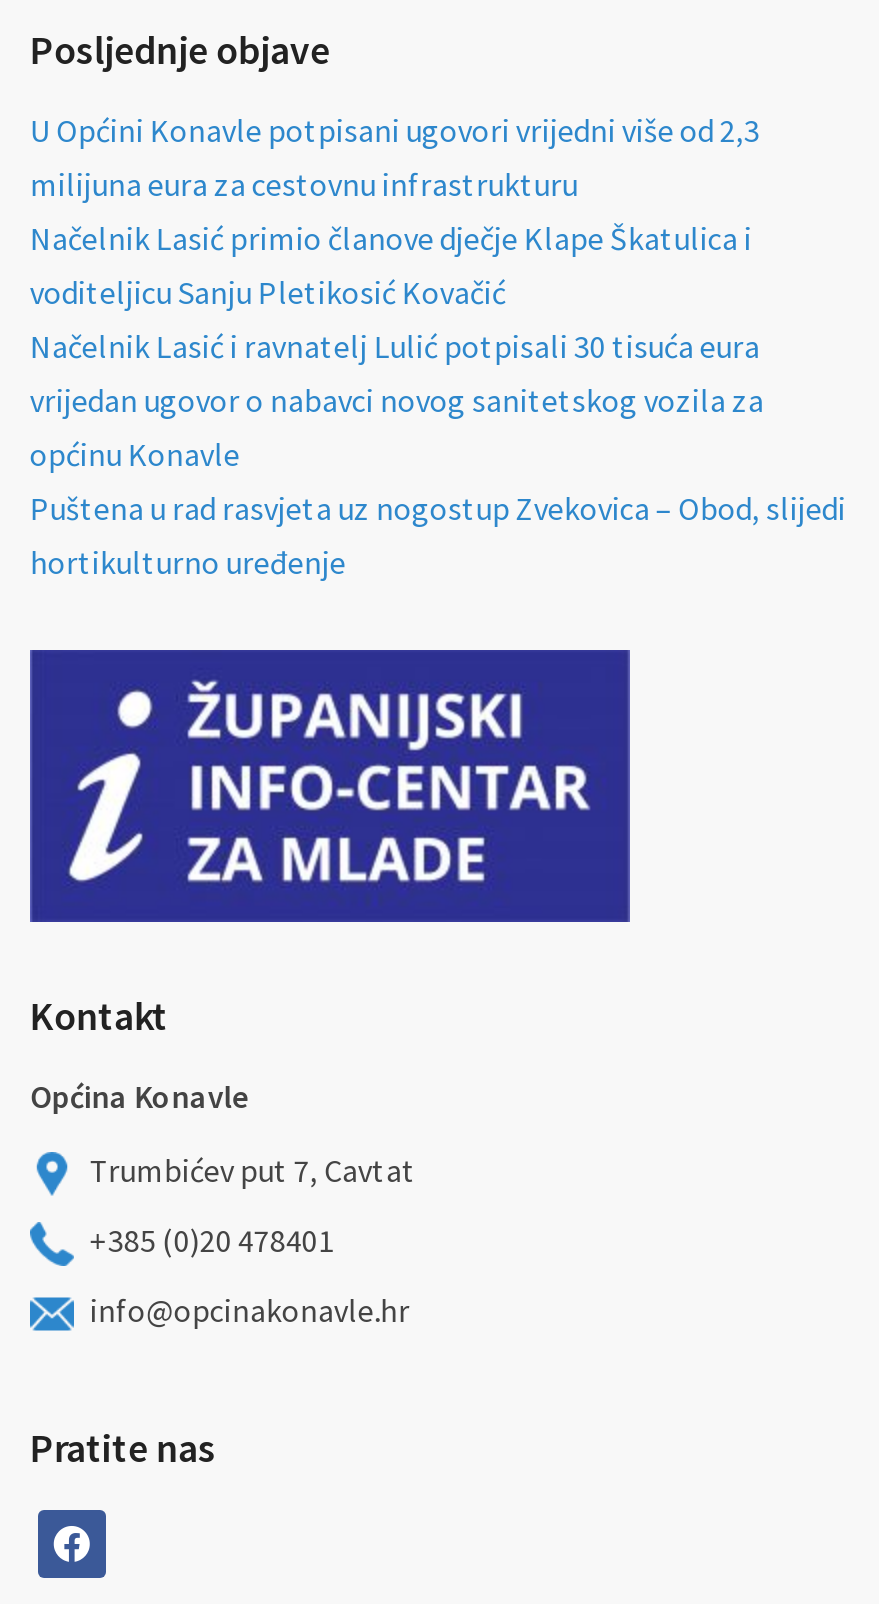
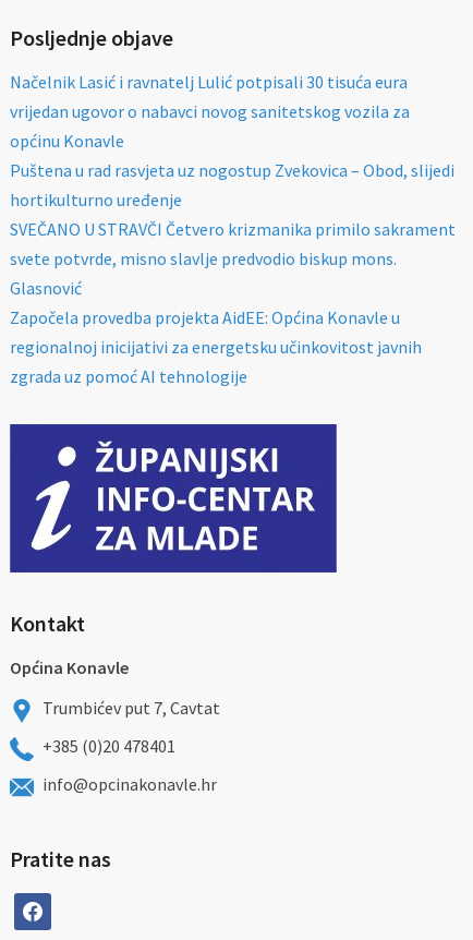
- U Općini Konavle potpisani ugovori vrijedni više od 2,3
- milijuna eura za cestovnu infrastrukturu
- Načelnik Lasić primio članove dječje Klape Škatulica i
- voditeljicu Sanju Pletikosić Kovačić

moved up: Načelnik Lasić i ravnatelj Lulić potpisali 30 tisuća eura | vrijedan ugovor o nabavci novog sanitetskog vozila za | općinu Konavle | Puštena u rad rasvjeta uz nogostup Zvekovica – Obod, slijedi | hortikulturno uređenje

+ SVEČANO U STRAVČI Četvero krizmanika primilo sakrament
+ svete potvrde, misno slavlje predvodio biskup mons.
+ Glasnović
+ Započela provedba projekta AidEE: Općina Konavle u
+ regionalnoj inicijativi za energetsku učinkovitost javnih
+ zgrada uz pomoć AI tehnologije
